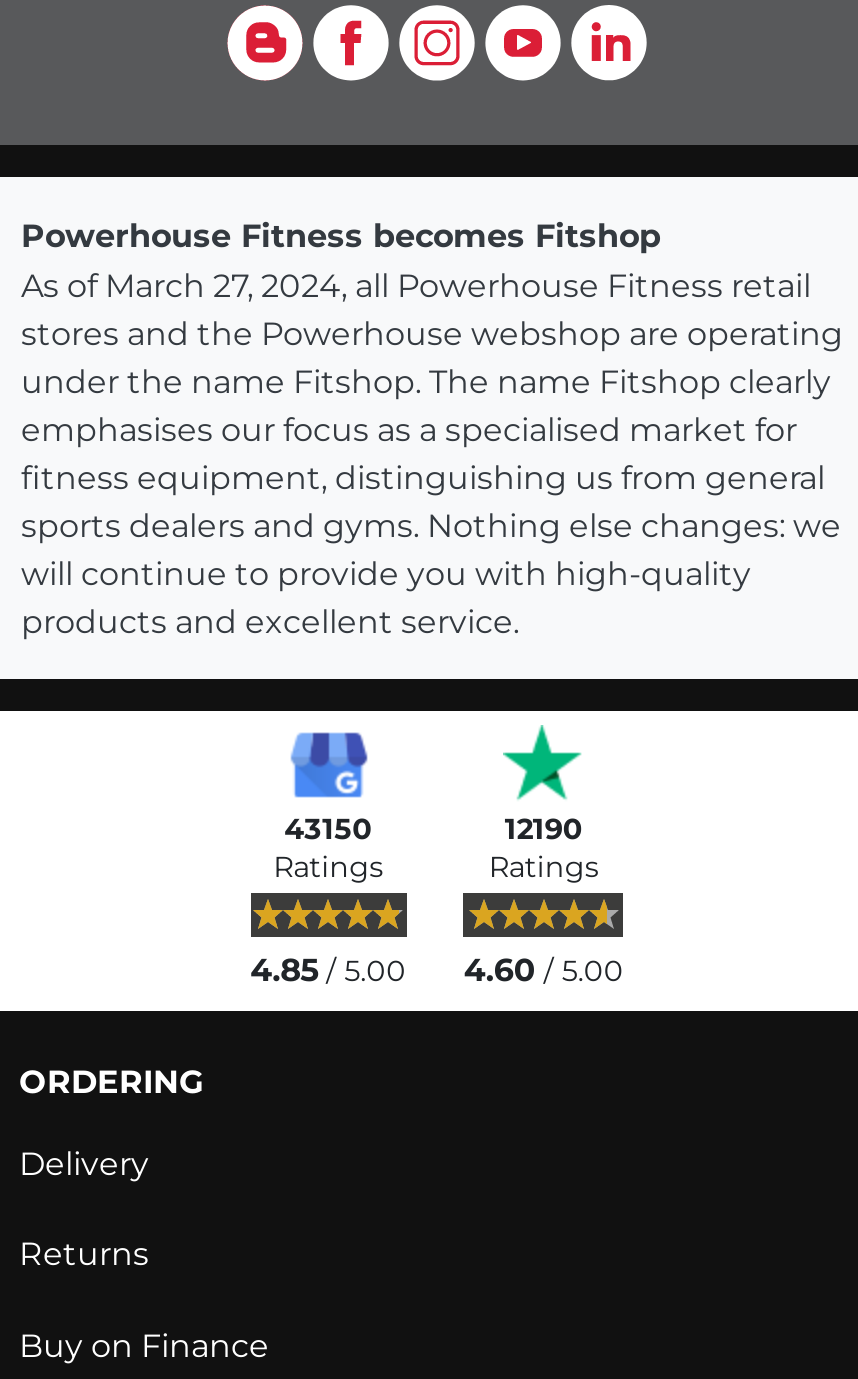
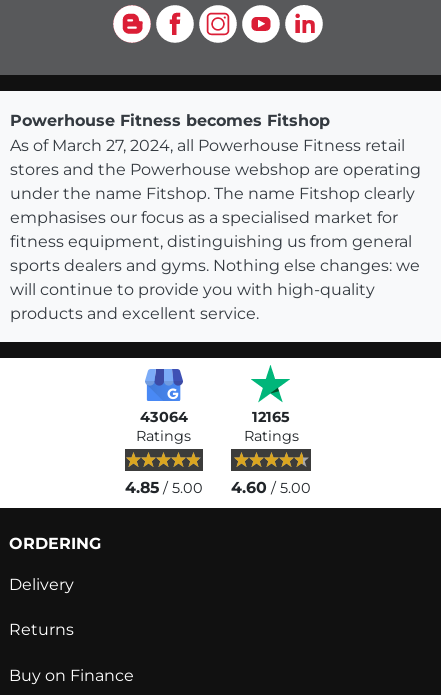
- 43150
+ 43064

- 12190
+ 12165
